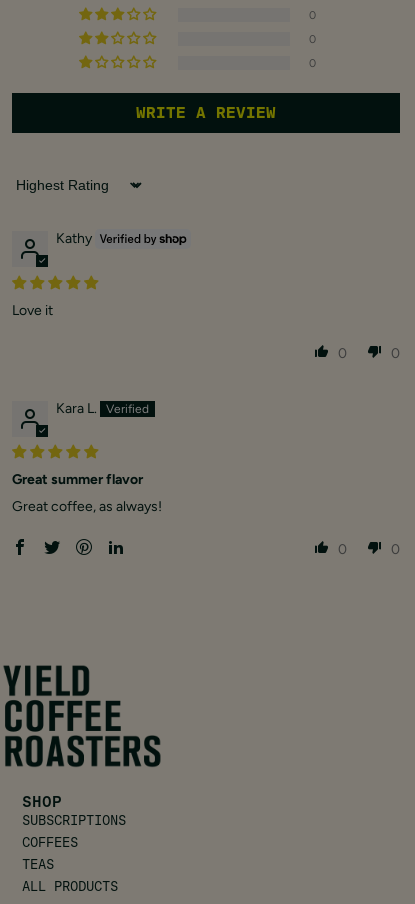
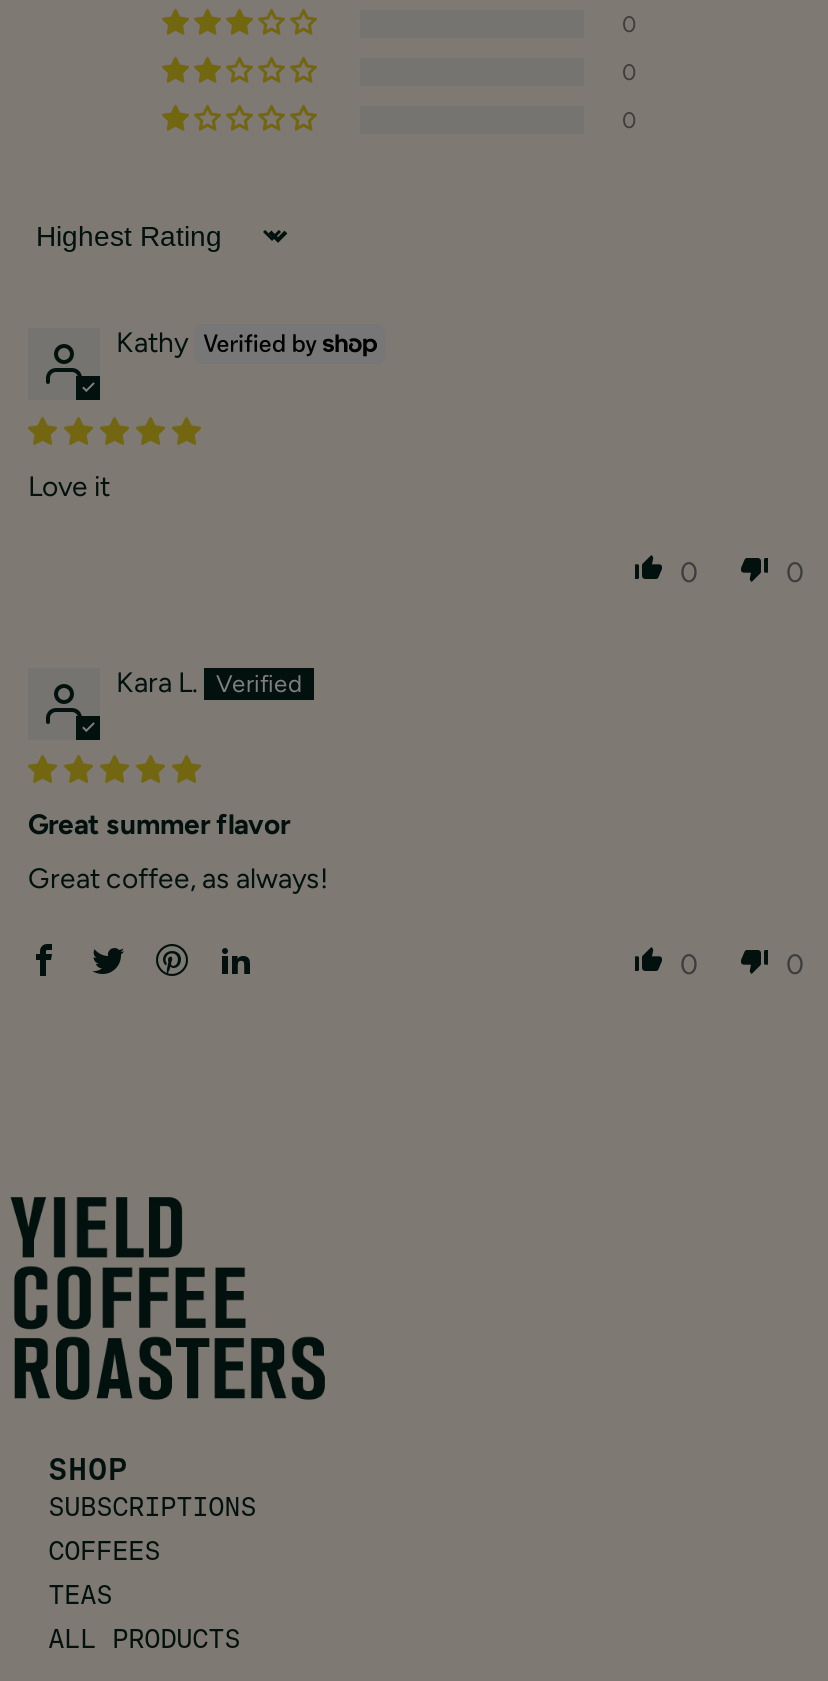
- WRITE A REVIEW
